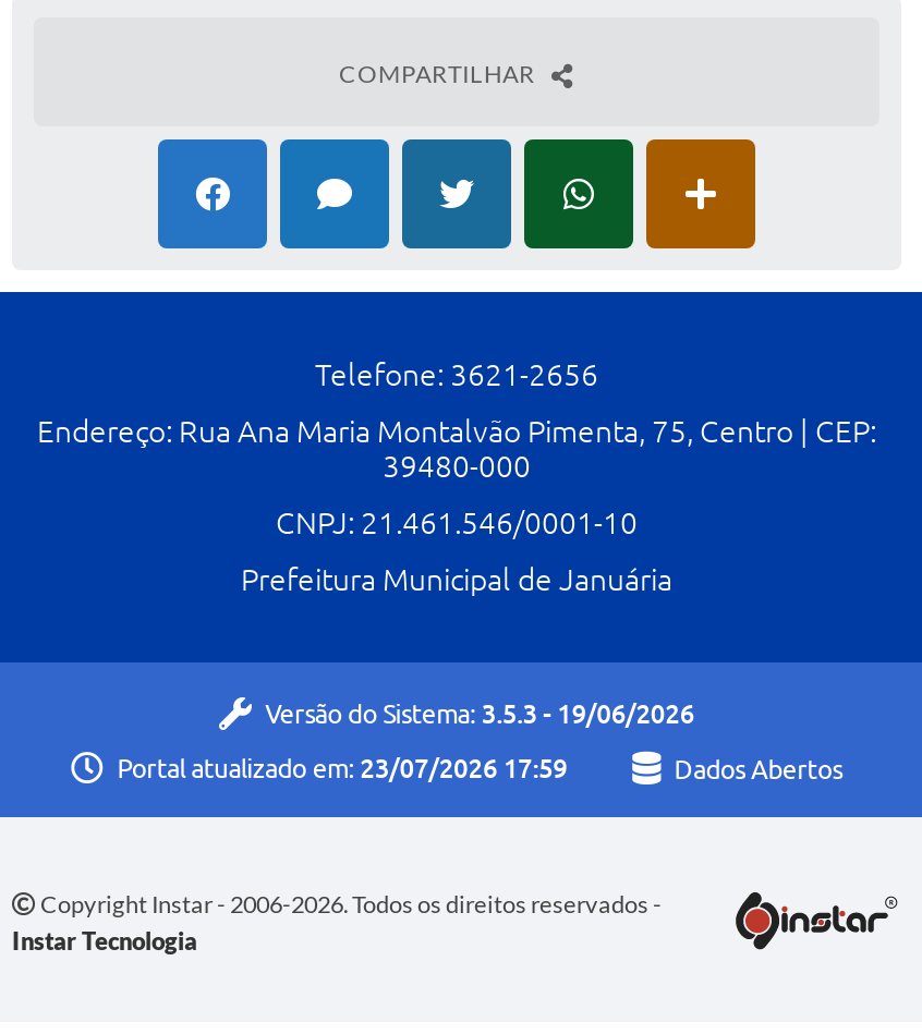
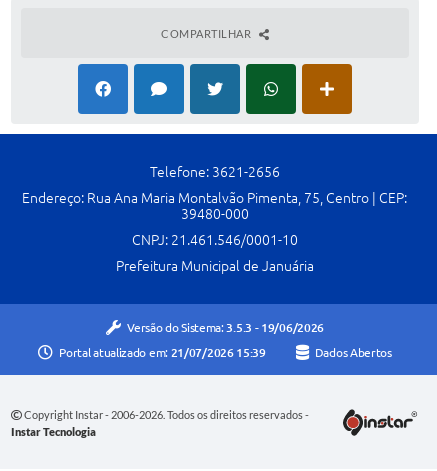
- Portal atualizado em: 23/07/2026 17:59
+ Portal atualizado em: 21/07/2026 15:39
